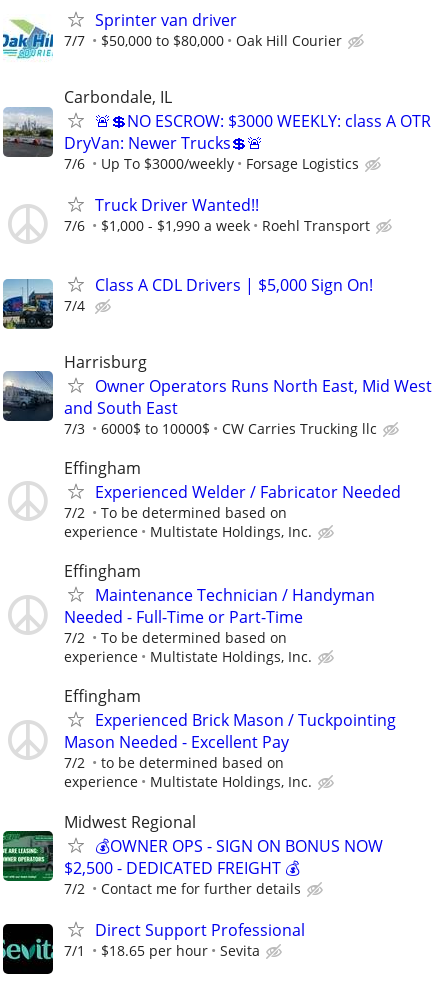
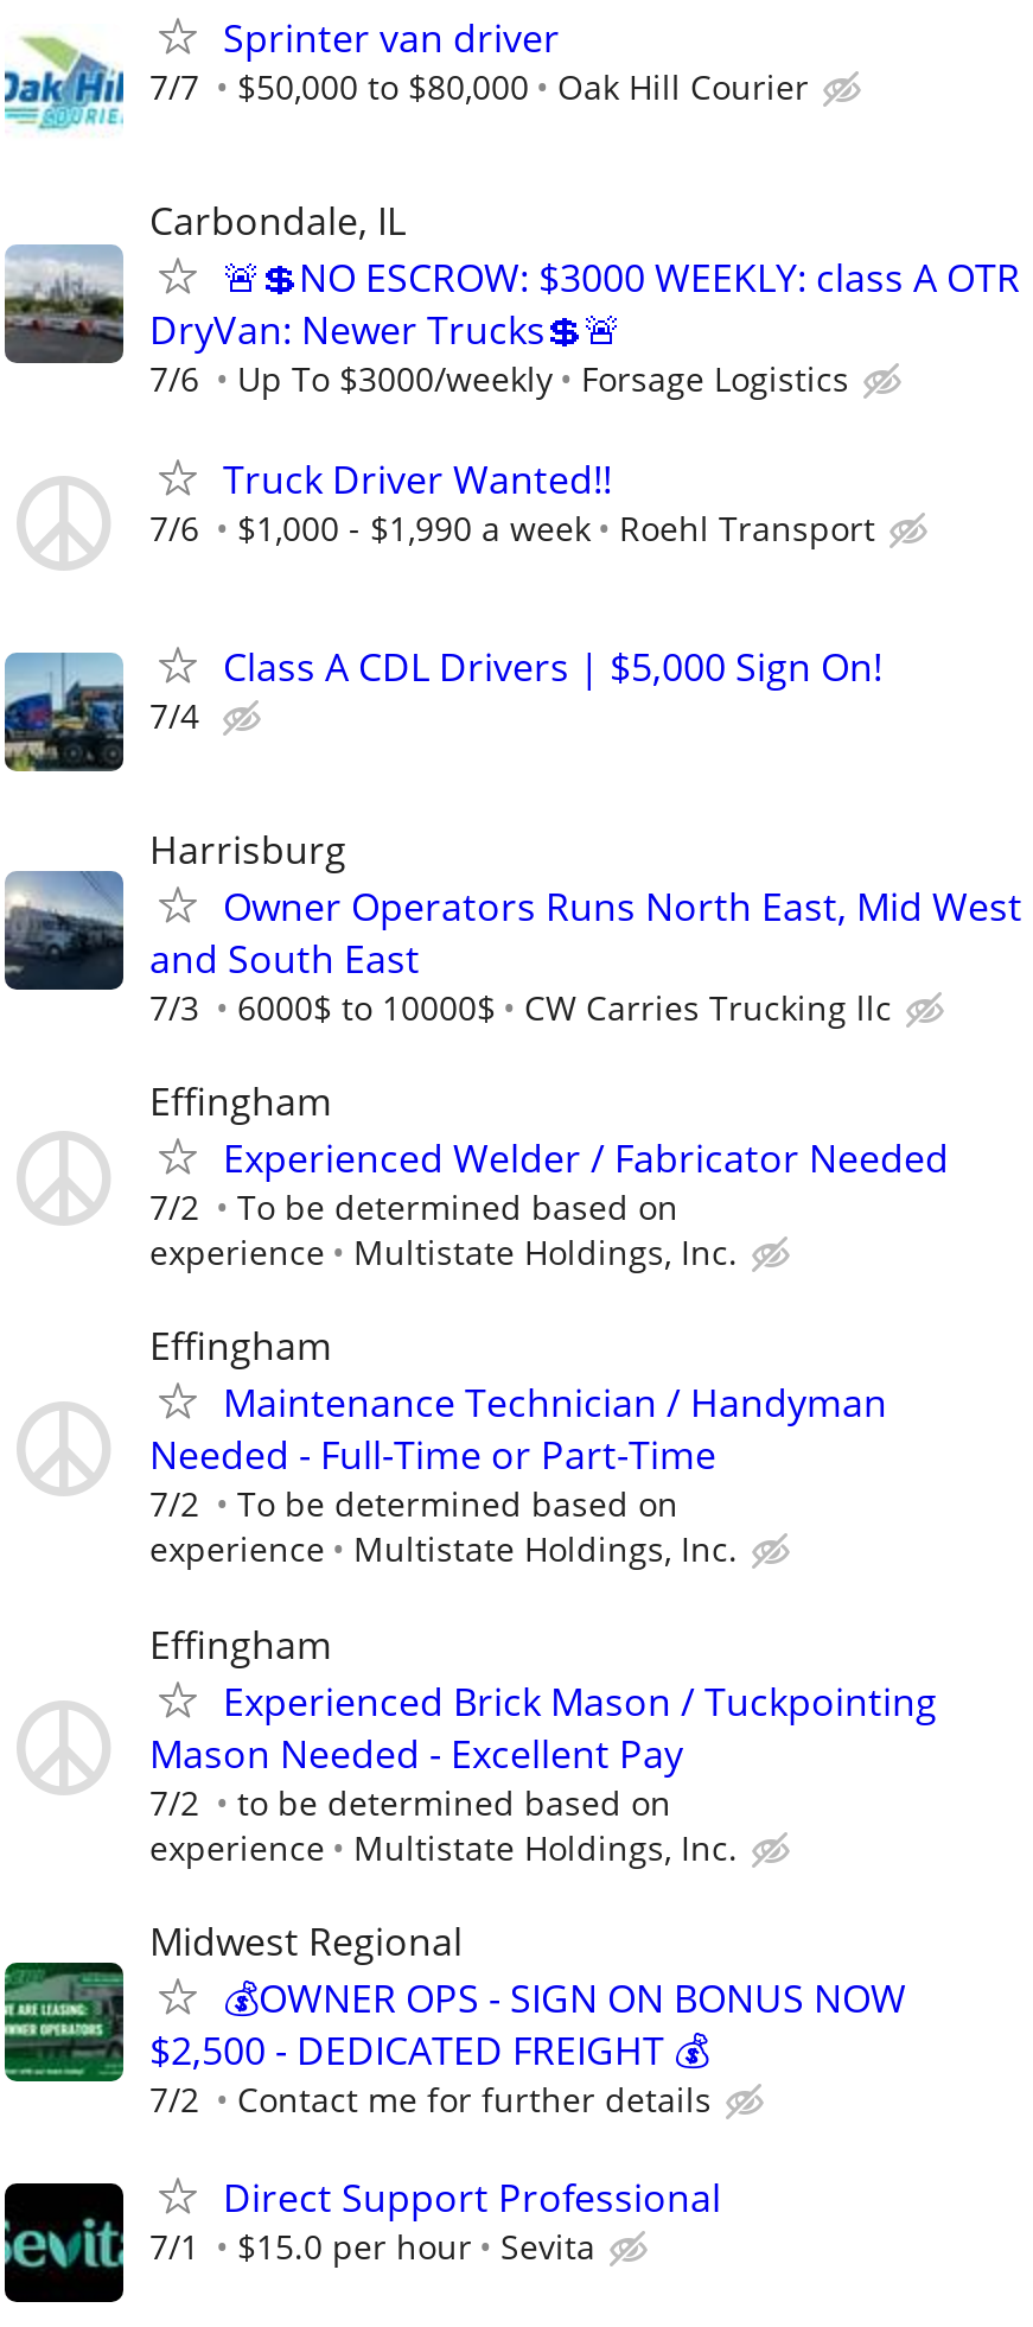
- 7/1 $18.65 per hour Sevita
+ 7/1 $15.0 per hour Sevita
